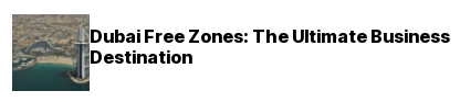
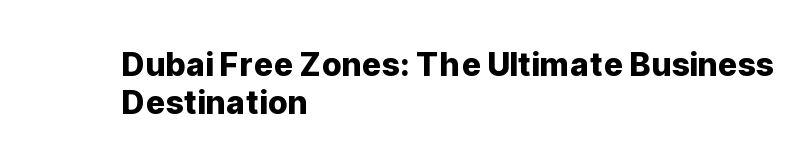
- [image]
